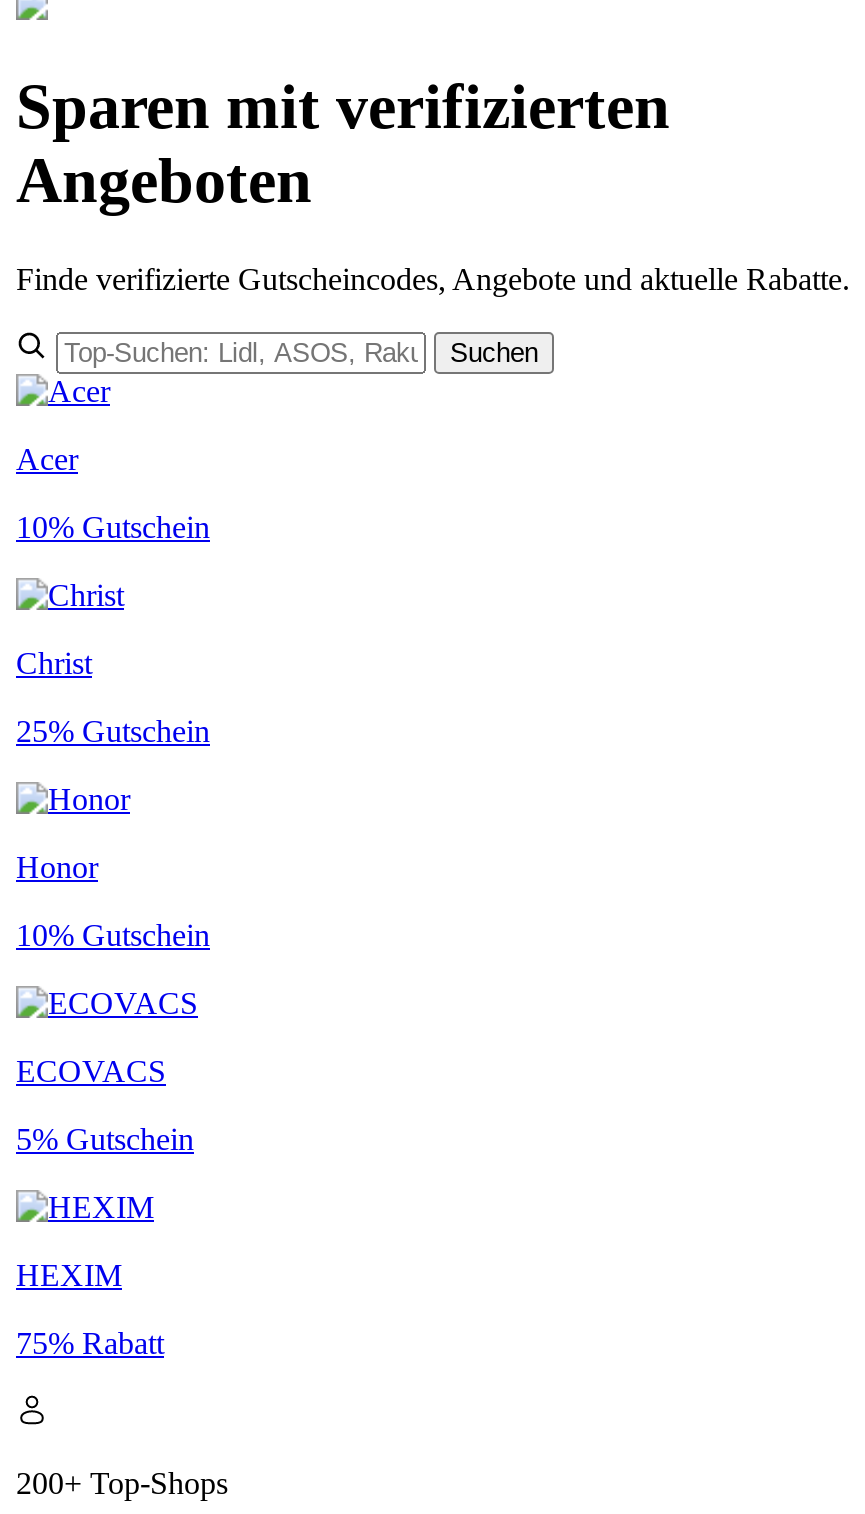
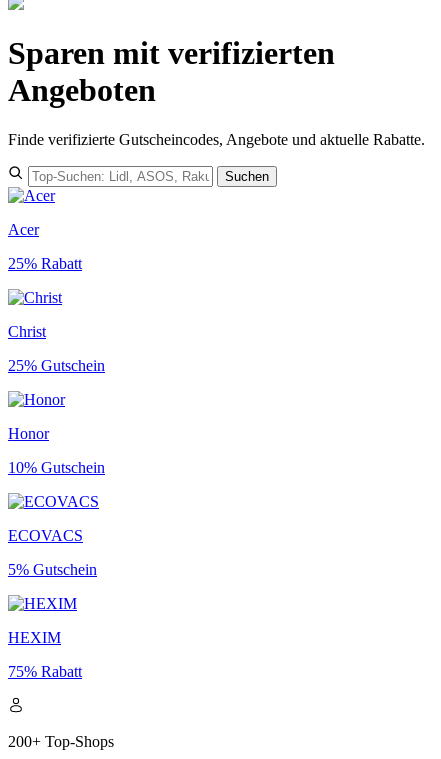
- 10% Gutschein
+ 25% Rabatt
